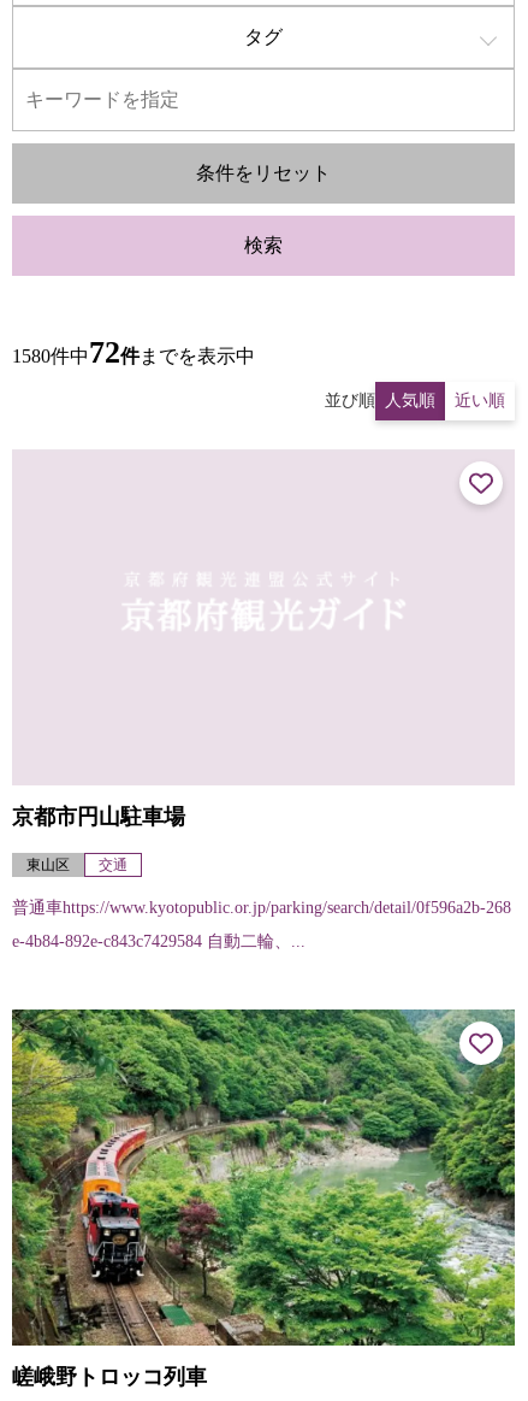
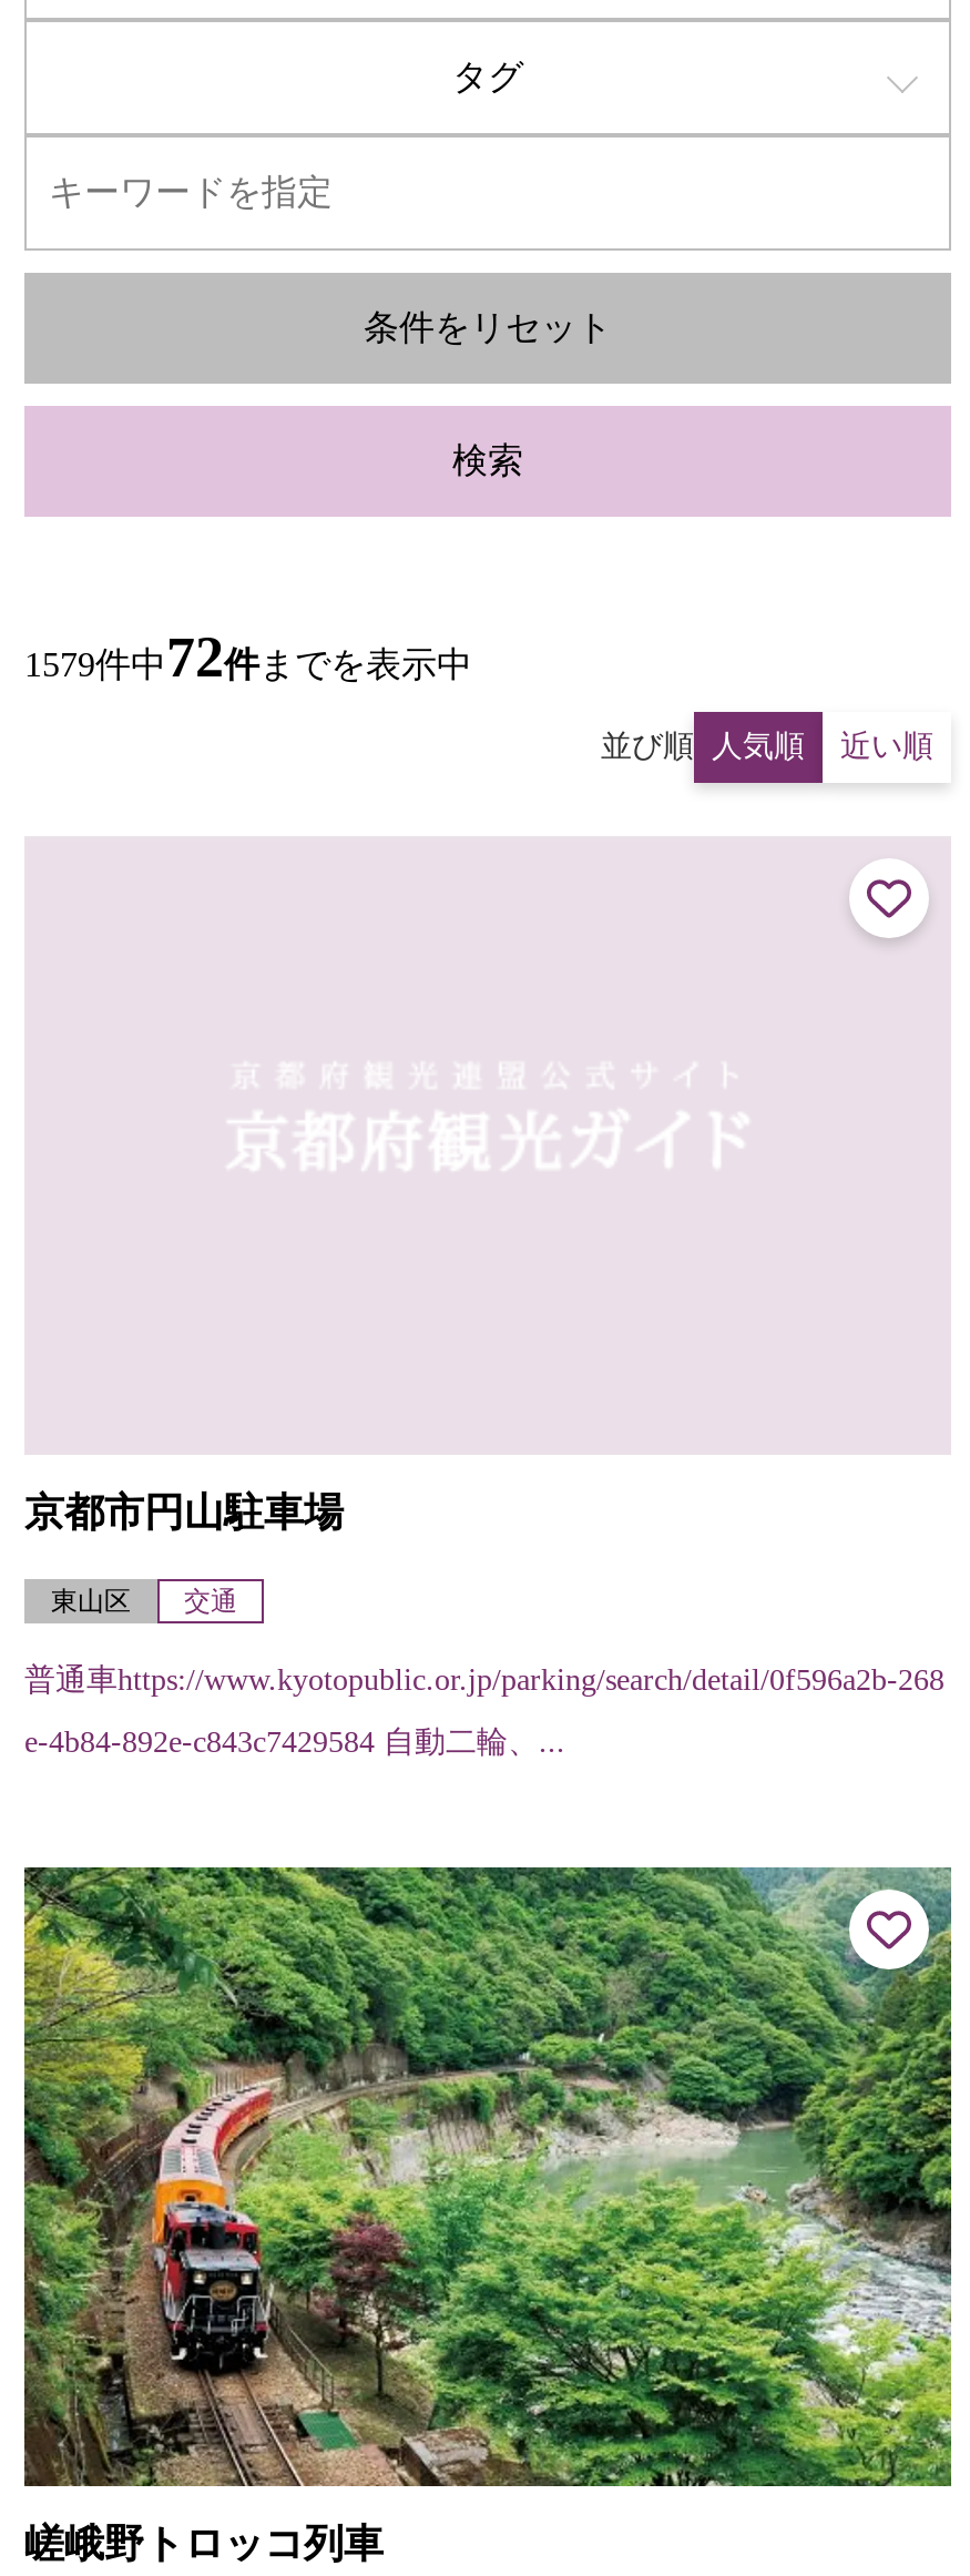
- 1580件中72件までを表示中
+ 1579件中72件までを表示中
